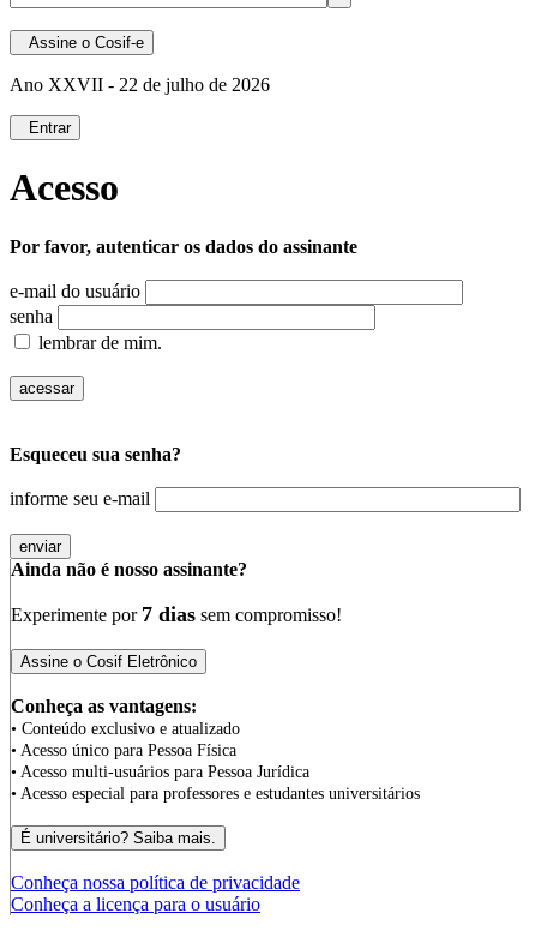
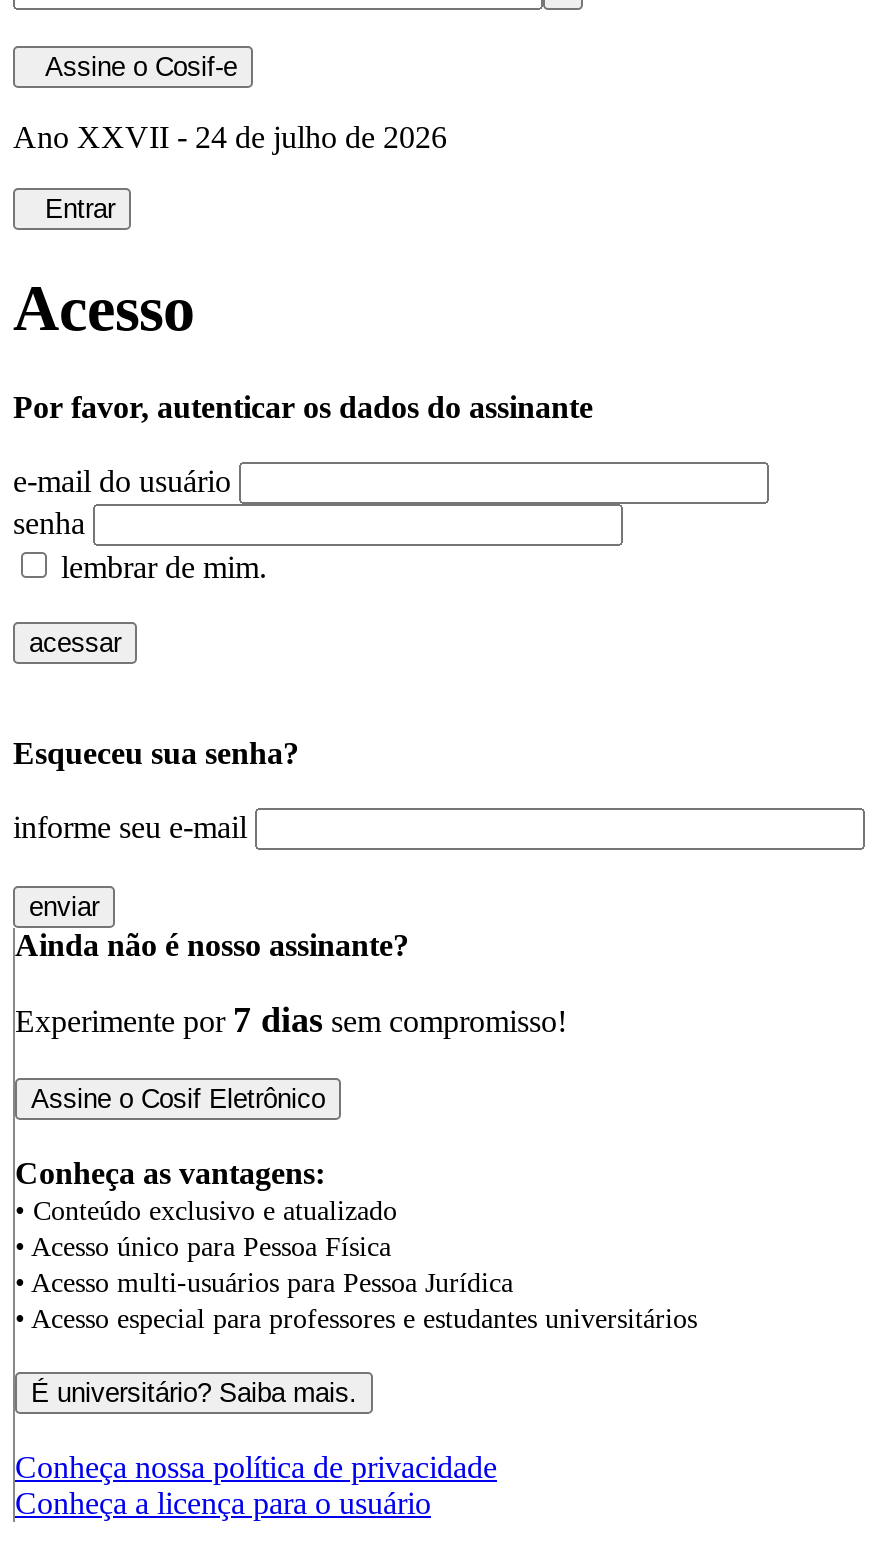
- Ano XXVII - 22 de julho de 2026
+ Ano XXVII - 24 de julho de 2026
